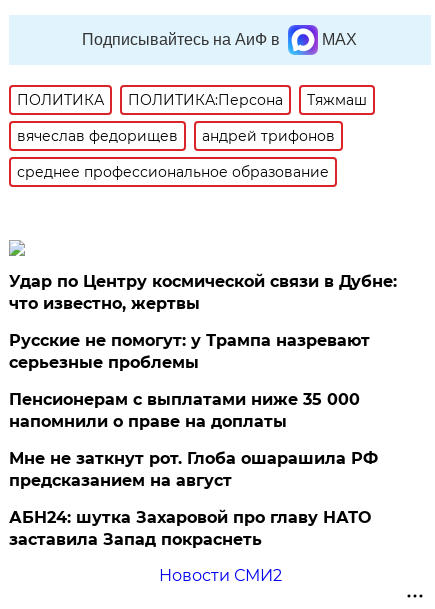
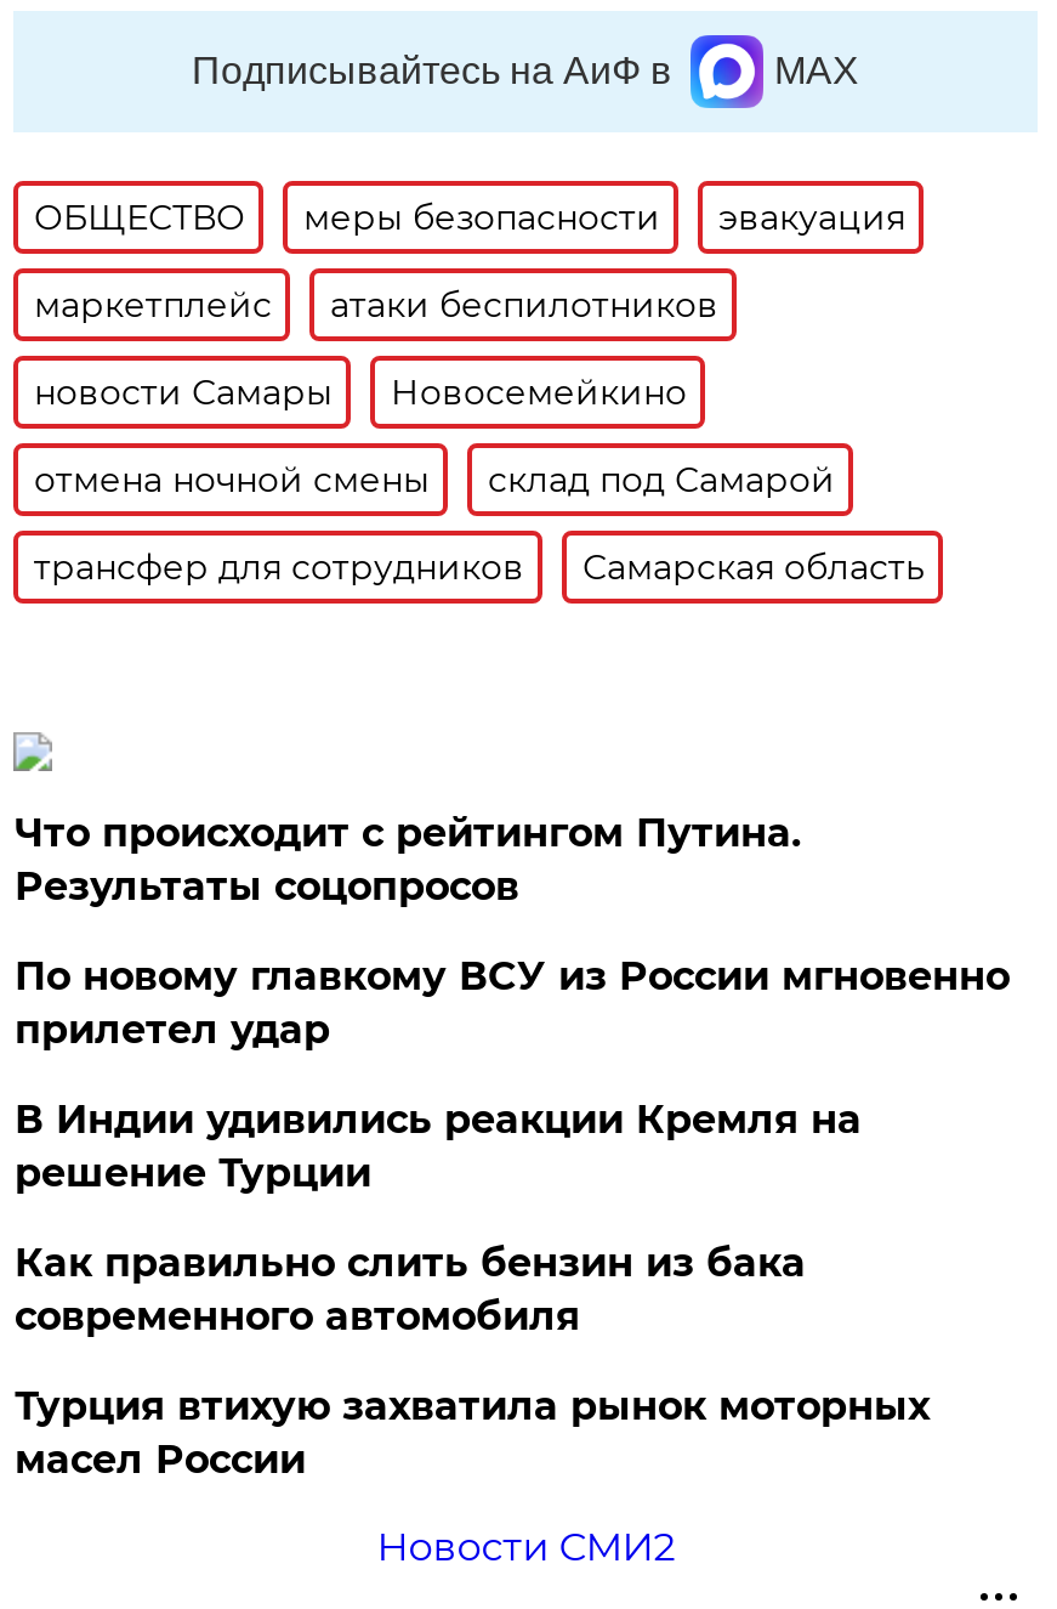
- ПОЛИТИКА
- ПОЛИТИКА:Персона
- Тяжмаш
- вячеслав федорищев
- андрей трифонов
- среднее профессиональное образование
+ ОБЩЕСТВО
+ меры безопасности
+ эвакуация
+ маркетплейс
+ атаки беспилотников
+ новости Самары
+ Новосемейкино
+ отмена ночной смены
+ склад под Самарой
+ трансфер для сотрудников
+ Самарская область

- Удар по Центру космической связи в Дубне:
- что известно, жертвы
- Русские не помогут: у Трампа назревают
- серьезные проблемы
- Пенсионерам с выплатами ниже 35 000
- напомнили о праве на доплаты
- Мне не заткнут рот. Глоба ошарашила РФ
- предсказанием на август
- АБН24: шутка Захаровой про главу НАТО
- заставила Запад покраснеть
+ Что происходит с рейтингом Путина.
+ Результаты соцопросов
+ По новому главкому ВСУ из России мгновенно
+ прилетел удар
+ В Индии удивились реакции Кремля на
+ решение Турции
+ Как правильно слить бензин из бака
+ современного автомобиля
+ Турция втихую захватила рынок моторных
+ масел России
